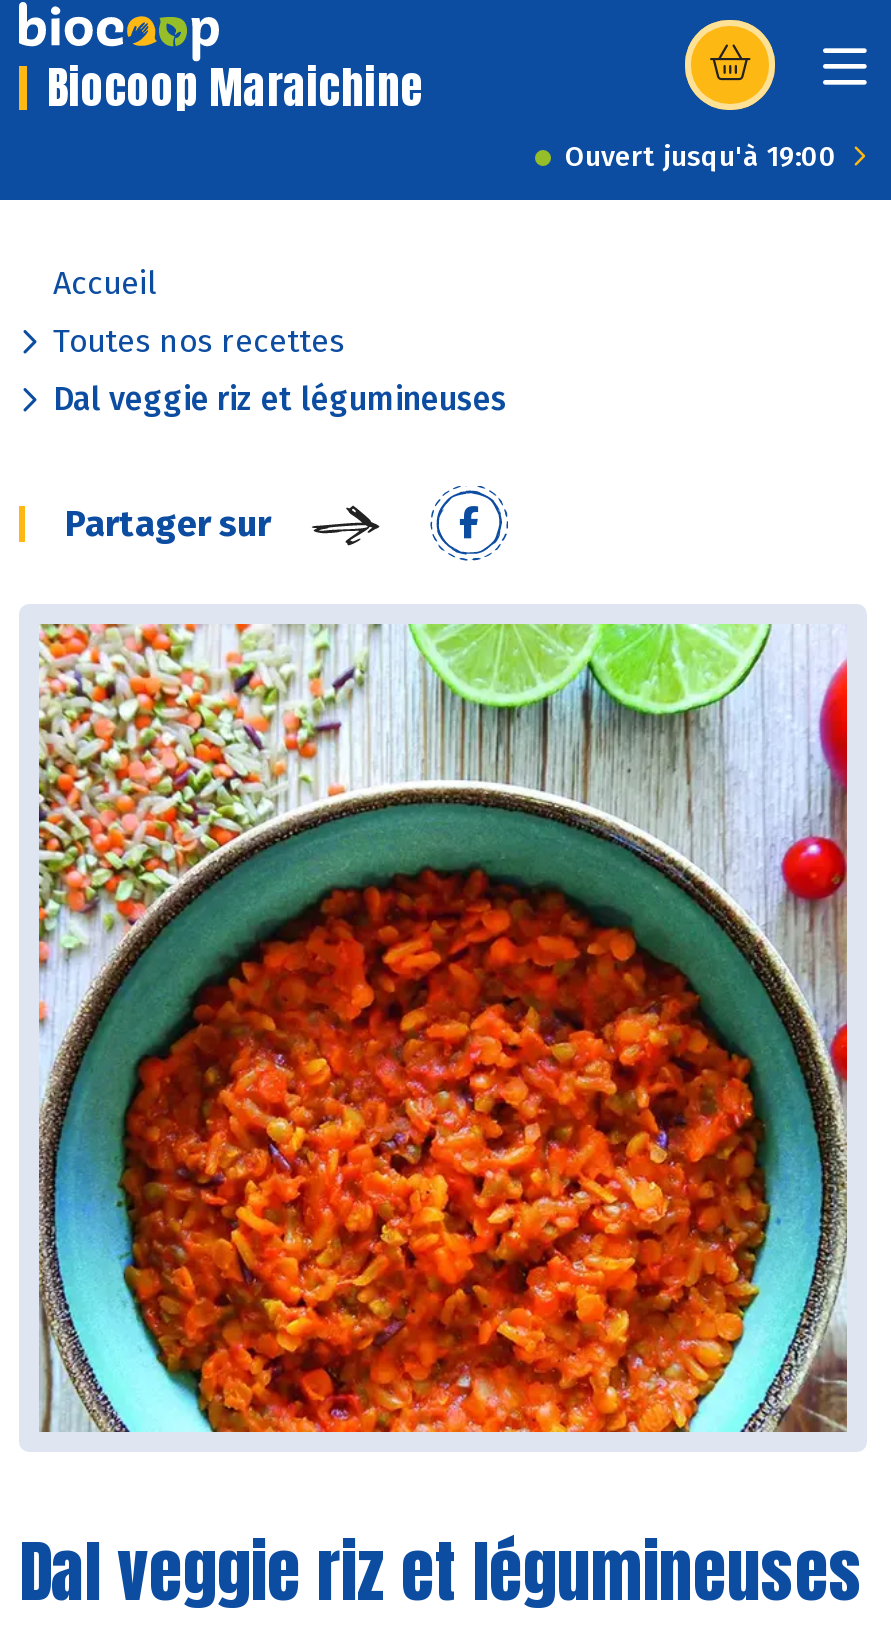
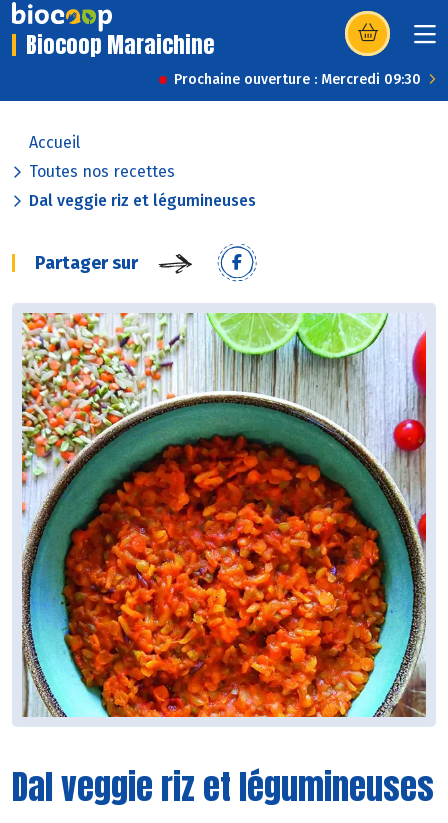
- Ouvert jusqu'à 19:00
+ Prochaine ouverture : Mercredi 09:30
